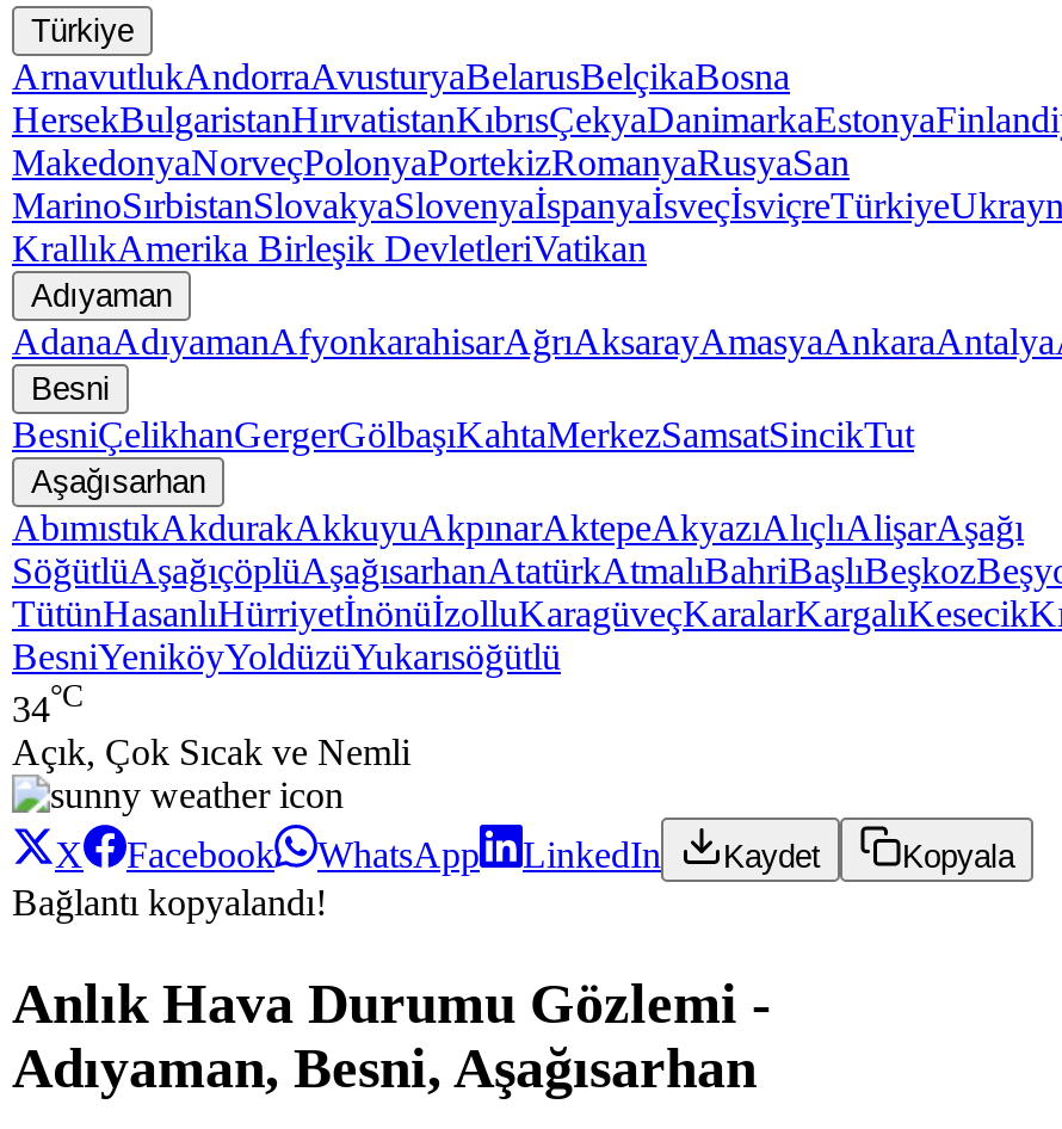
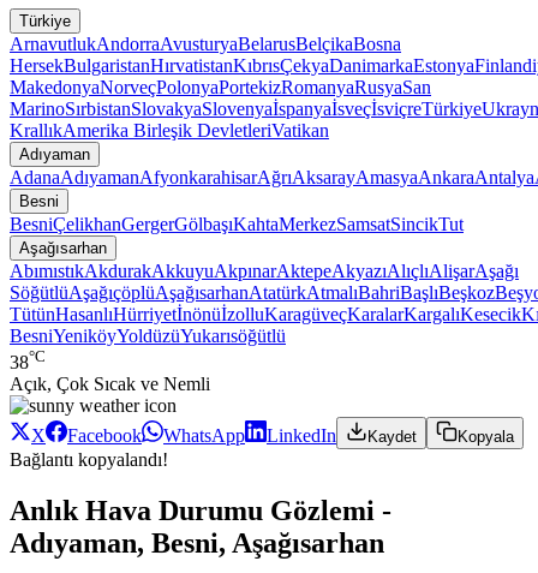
- 34°C
+ 38°C
